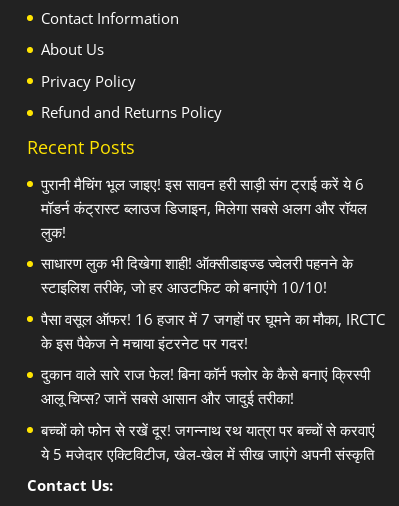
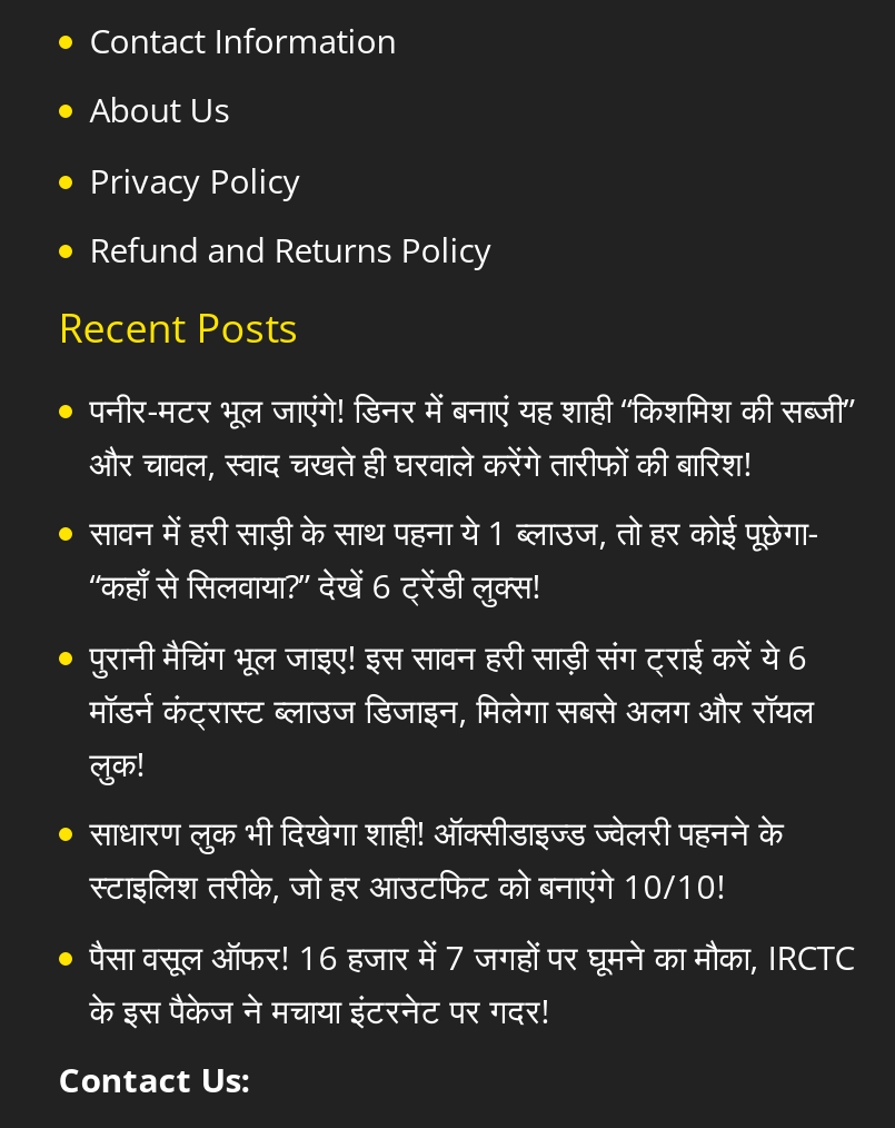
+ पनीर-मटर भूल जाएंगे! डिनर में बनाएं यह शाही “किशमिश की सब्जी”
+ और चावल, स्वाद चखते ही घरवाले करेंगे तारीफों की बारिश!
+ सावन में हरी साड़ी के साथ पहना ये 1 ब्लाउज, तो हर कोई पूछेगा-
+ “कहाँ से सिलवाया?” देखें 6 ट्रेंडी लुक्स!

moved down: पुरानी मैचिंग भूल जाइए! इस सावन हरी साड़ी संग ट्राई करें ये 6 | मॉडर्न कंट्रास्ट ब्लाउज डिजाइन, मिलेगा सबसे अलग और रॉयल | लुक! | साधारण लुक भी दिखेगा शाही! ऑक्सीडाइज्ड ज्वेलरी पहनने के | स्टाइलिश तरीके, जो हर आउटफिट को बनाएंगे 10/10! | पैसा वसूल ऑफर! 16 हजार में 7 जगहों पर घूमने का मौका, IRCTC | के इस पैकेज ने मचाया इंटरनेट पर गदर!

- दुकान वाले सारे राज फेल! बिना कॉर्न फ्लोर के कैसे बनाएं क्रिस्पी
- आलू चिप्स? जानें सबसे आसान और जादुई तरीका!
- बच्चों को फोन से रखें दूर! जगन्नाथ रथ यात्रा पर बच्चों से करवाएं
- ये 5 मजेदार एक्टिविटीज, खेल-खेल में सीख जाएंगे अपनी संस्कृति
